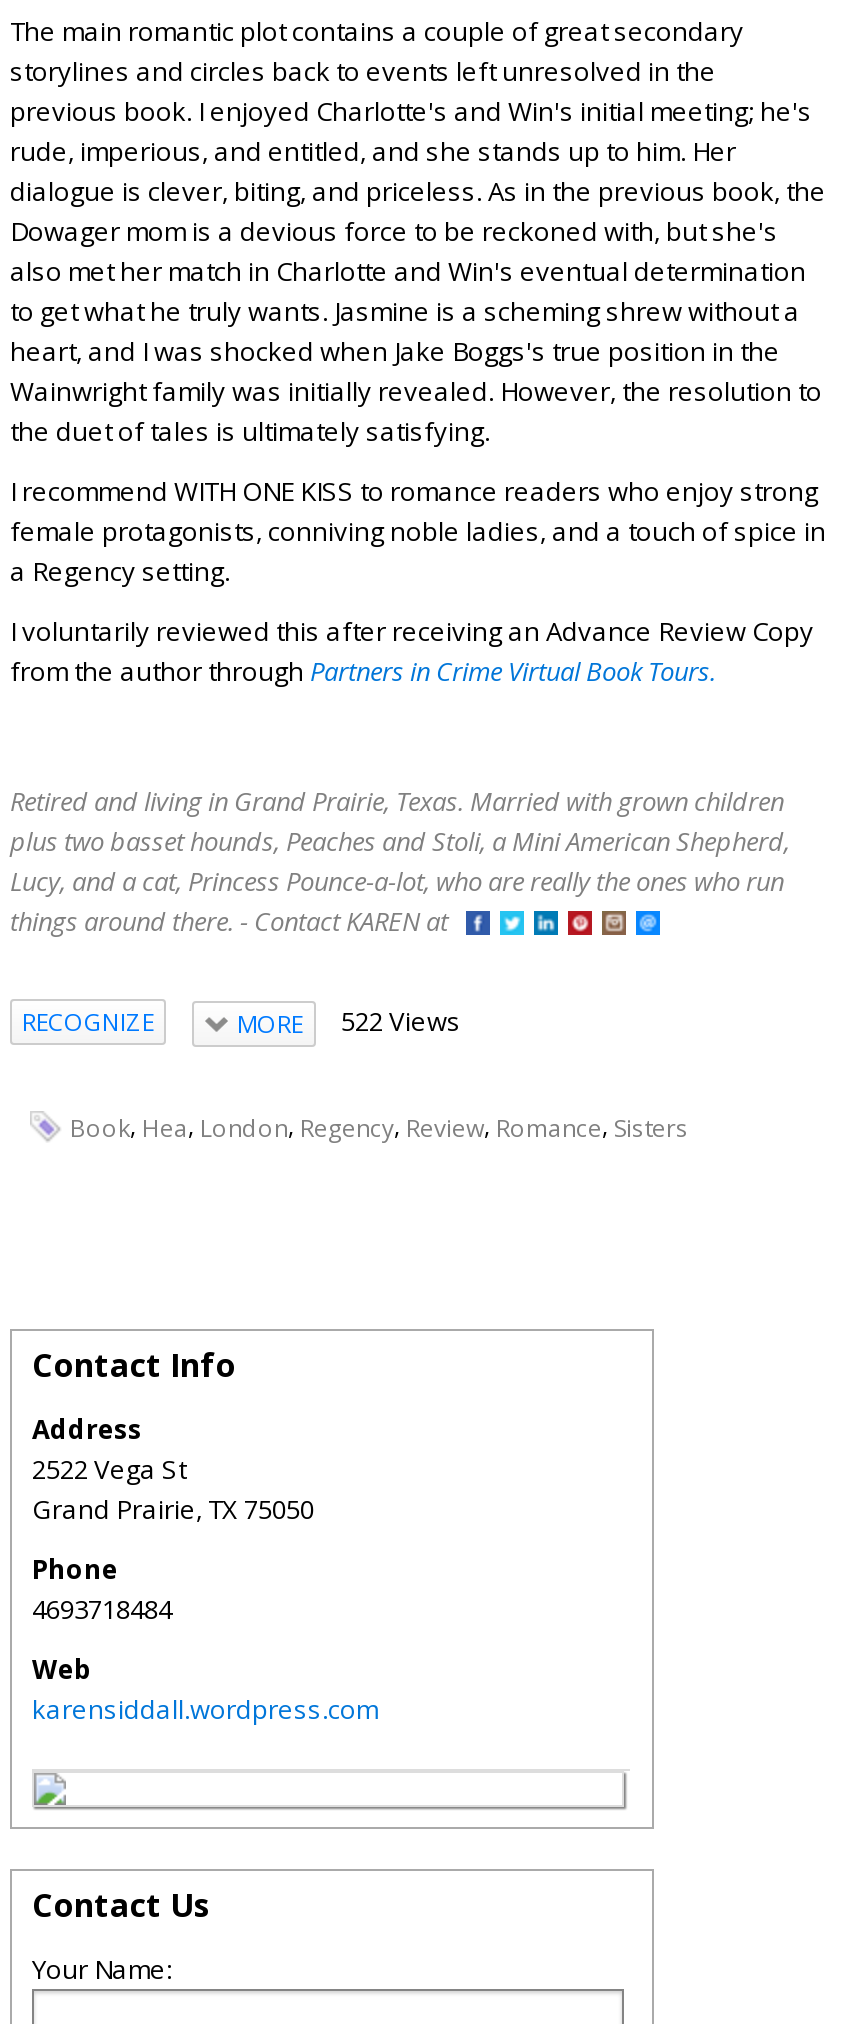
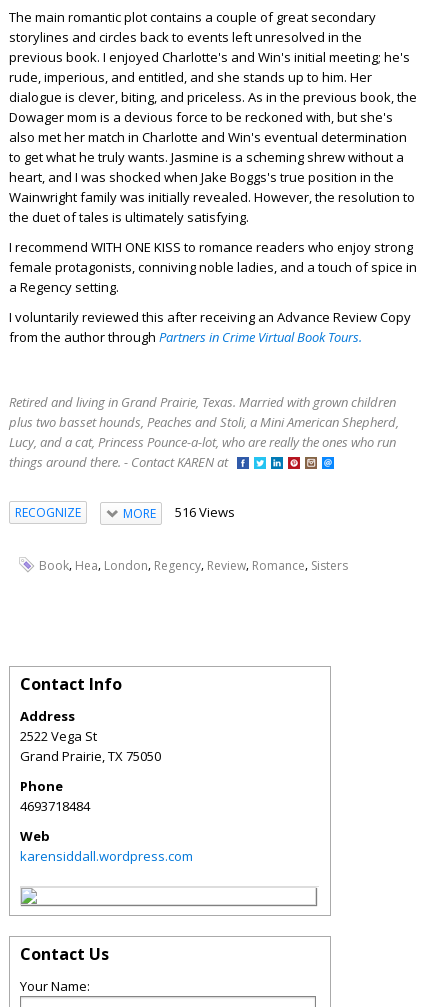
- MORE 522 Views
+ MORE 516 Views
